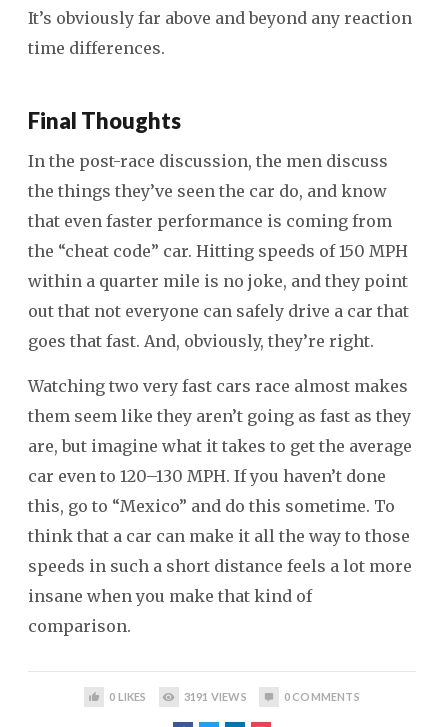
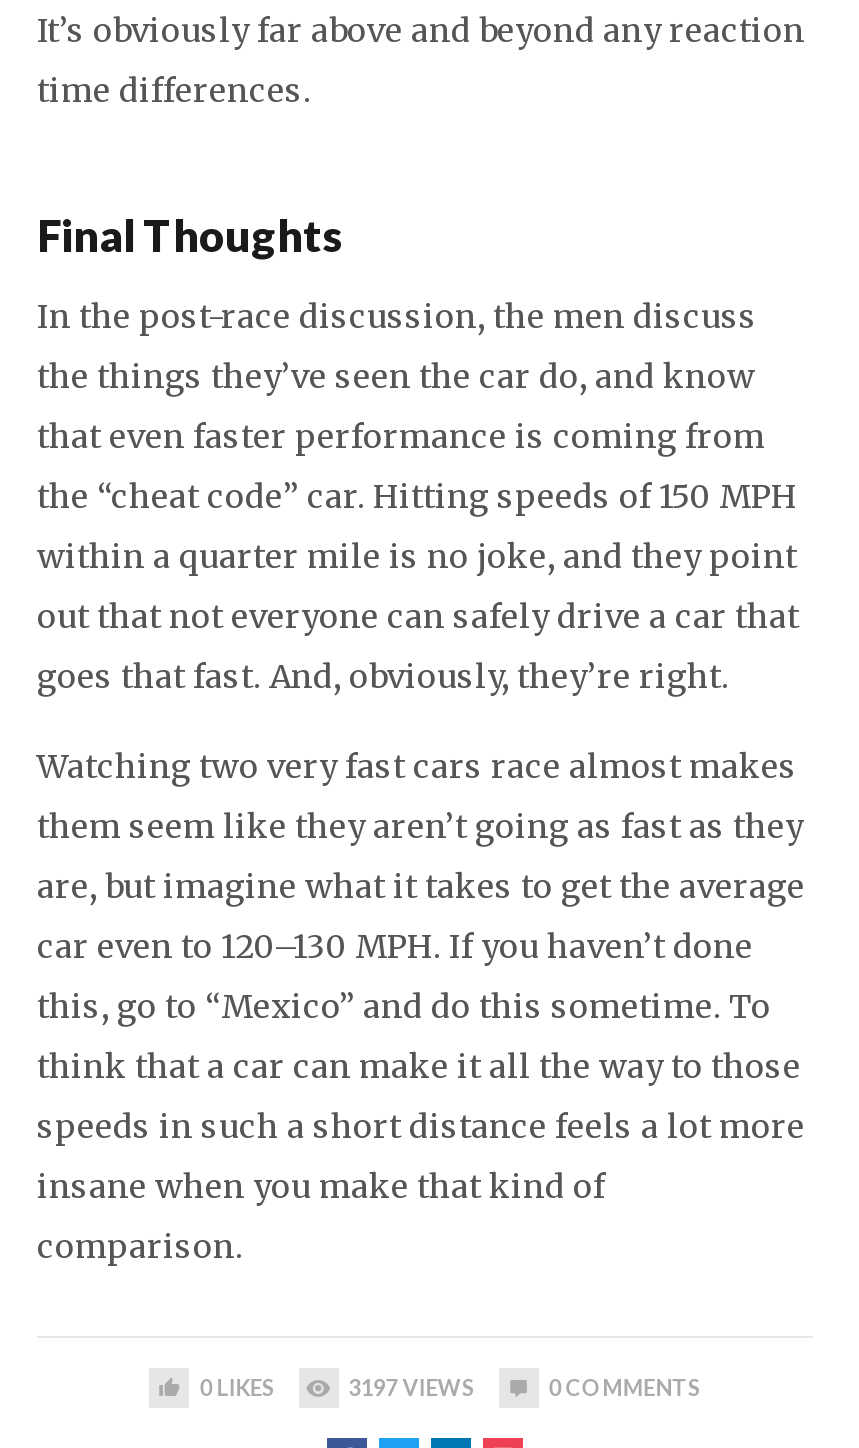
- 3191 VIEWS
+ 3197 VIEWS
